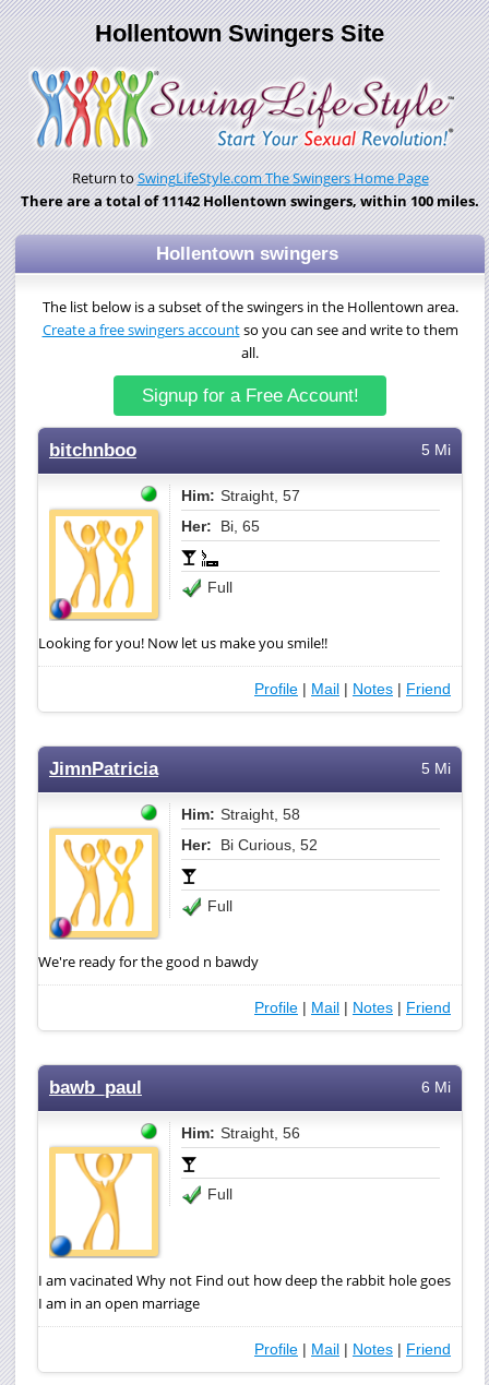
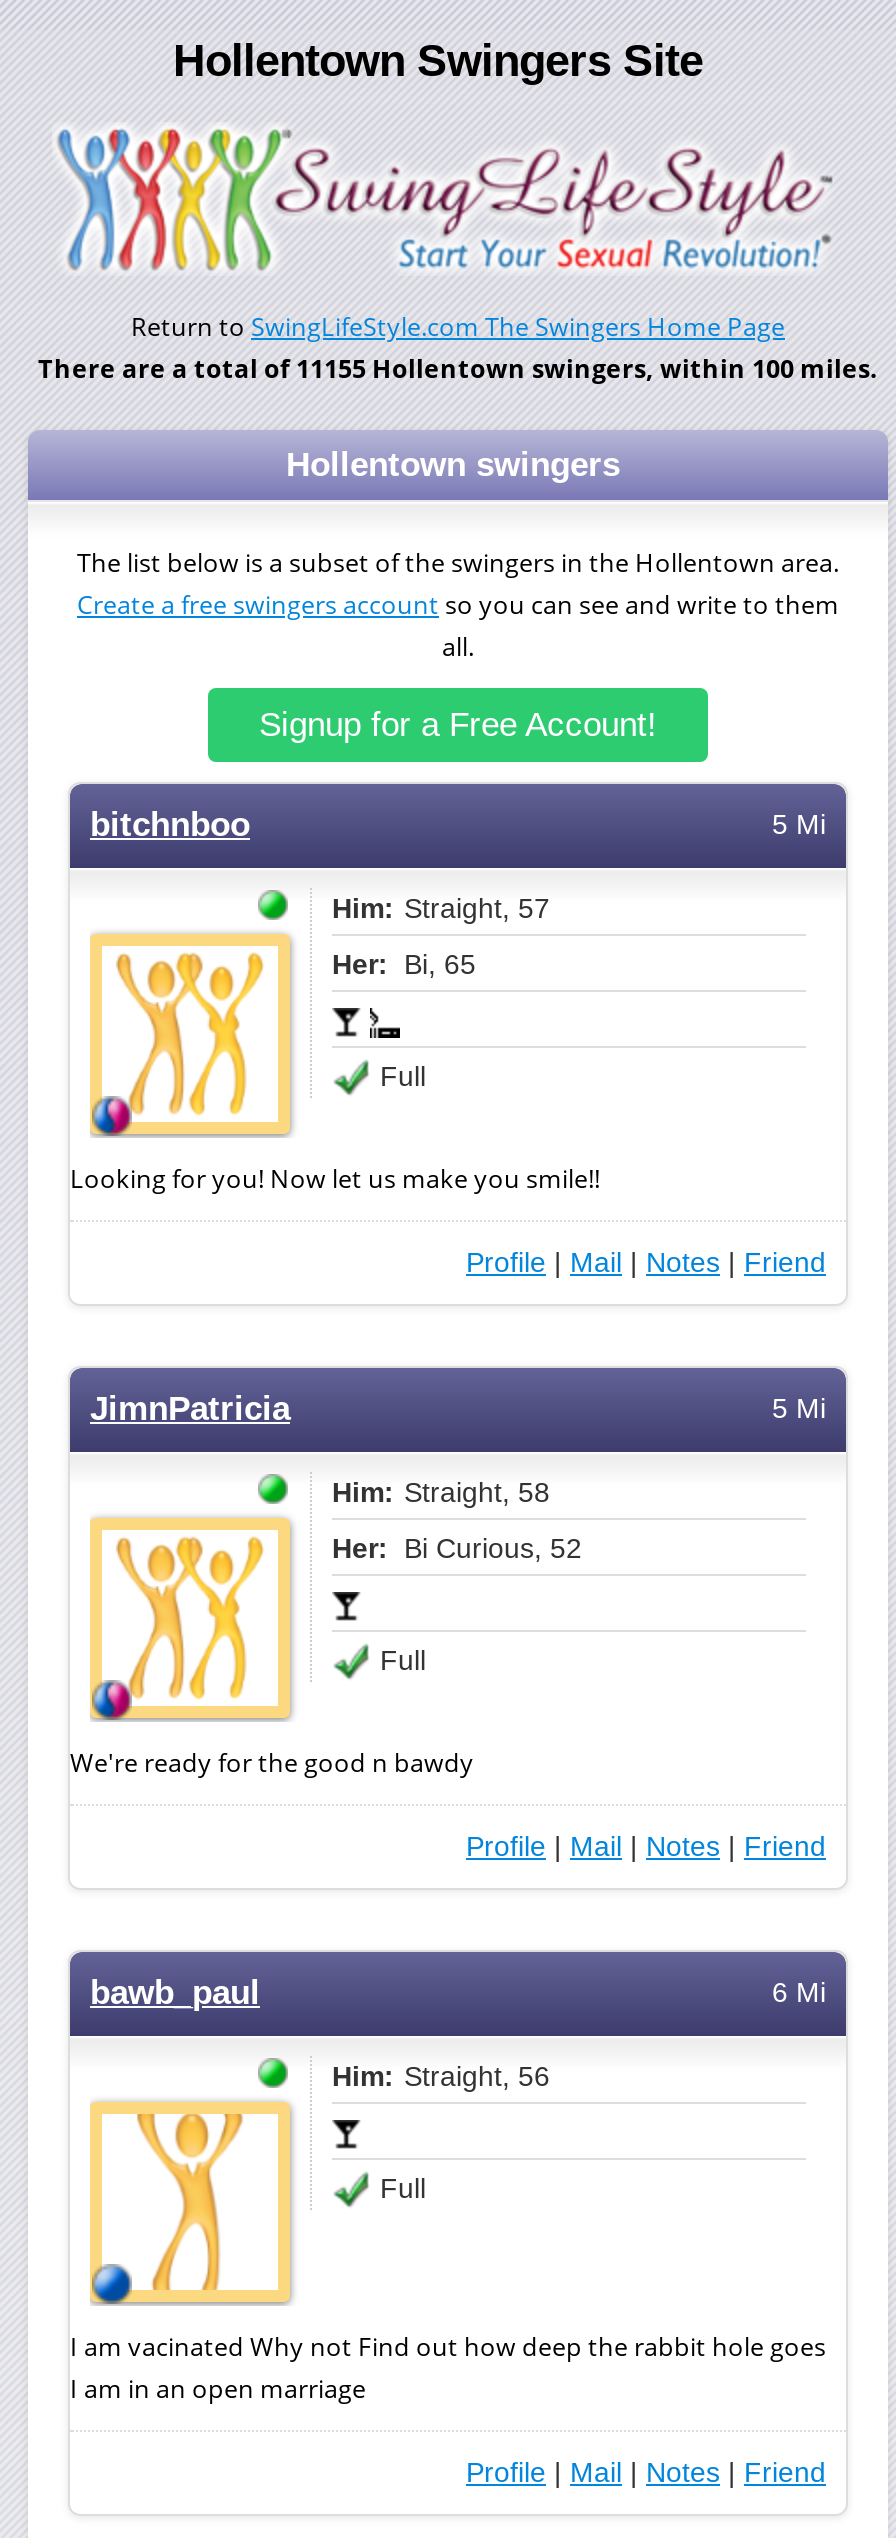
- There are a total of 11142 Hollentown swingers, within 100 miles.
+ There are a total of 11155 Hollentown swingers, within 100 miles.
